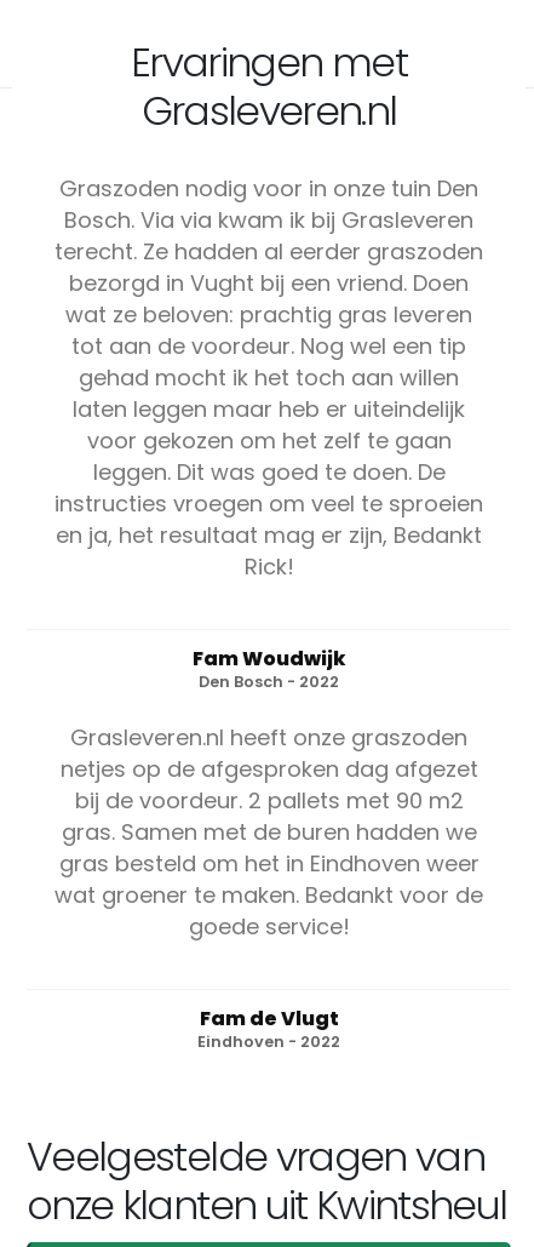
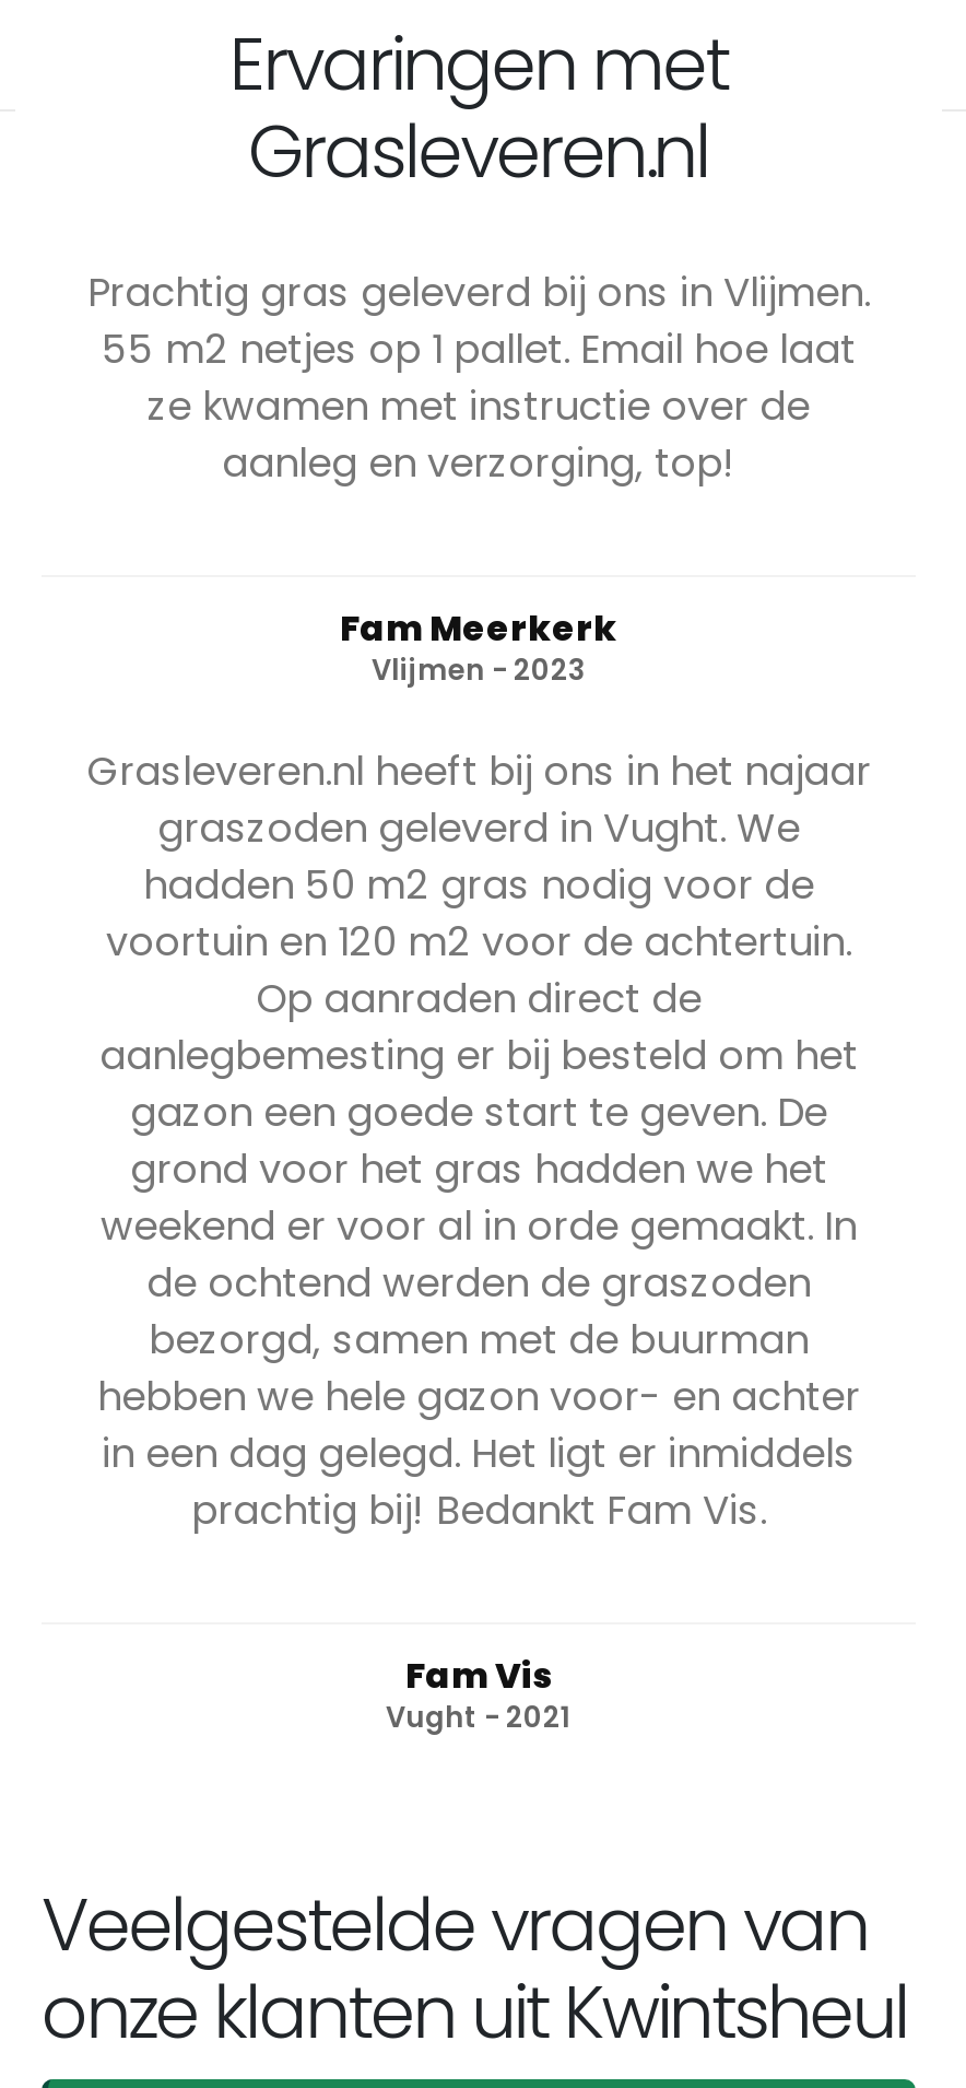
- Graszoden nodig voor in onze tuin Den
- Bosch. Via via kwam ik bij Grasleveren
- terecht. Ze hadden al eerder graszoden
- bezorgd in Vught bij een vriend. Doen
- wat ze beloven: prachtig gras leveren
- tot aan de voordeur. Nog wel een tip
- gehad mocht ik het toch aan willen
- laten leggen maar heb er uiteindelijk
- voor gekozen om het zelf te gaan
- leggen. Dit was goed te doen. De
- instructies vroegen om veel te sproeien
- en ja, het resultaat mag er zijn, Bedankt
- Rick!
+ Prachtig gras geleverd bij ons in Vlijmen.
+ 55 m2 netjes op 1 pallet. Email hoe laat
+ ze kwamen met instructie over de
+ aanleg en verzorging, top!

- Fam Woudwijk
- Den Bosch - 2022
+ Fam Meerkerk
+ Vlijmen - 2023

- Grasleveren.nl heeft onze graszoden
- netjes op de afgesproken dag afgezet
- bij de voordeur. 2 pallets met 90 m2
- gras. Samen met de buren hadden we
- gras besteld om het in Eindhoven weer
- wat groener te maken. Bedankt voor de
- goede service!
+ Grasleveren.nl heeft bij ons in het najaar
+ graszoden geleverd in Vught. We
+ hadden 50 m2 gras nodig voor de
+ voortuin en 120 m2 voor de achtertuin.
+ Op aanraden direct de
+ aanlegbemesting er bij besteld om het
+ gazon een goede start te geven. De
+ grond voor het gras hadden we het
+ weekend er voor al in orde gemaakt. In
+ de ochtend werden de graszoden
+ bezorgd, samen met de buurman
+ hebben we hele gazon voor- en achter
+ in een dag gelegd. Het ligt er inmiddels
+ prachtig bij! Bedankt Fam Vis.

- Fam de Vlugt
- Eindhoven - 2022
+ Fam Vis
+ Vught - 2021
